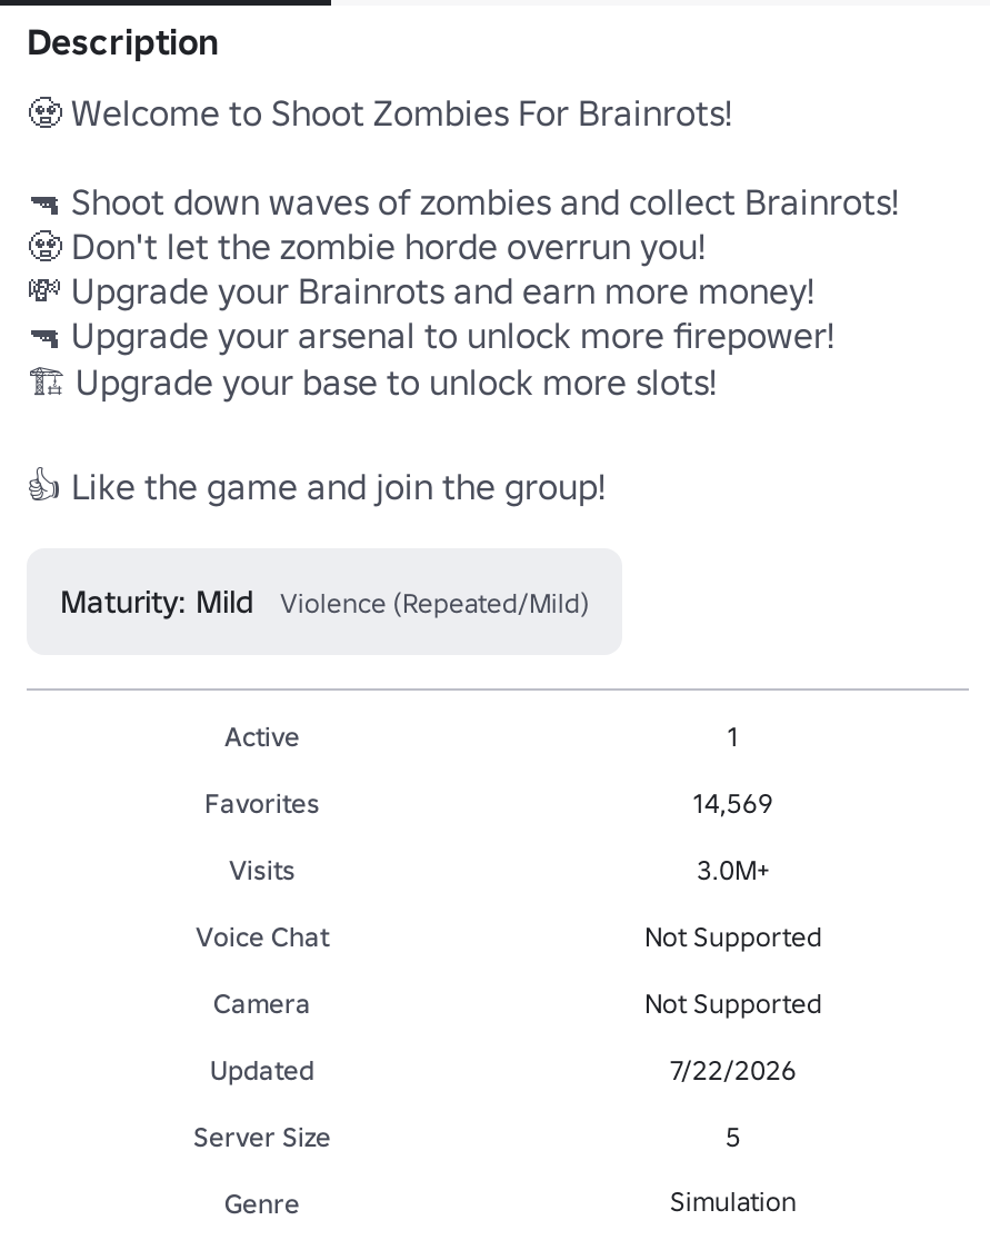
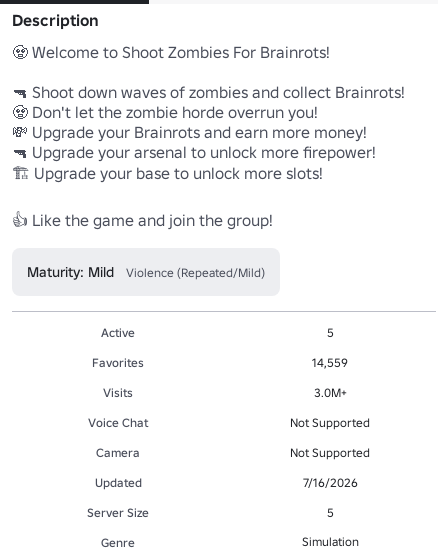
- 1
+ 5

- 14,569
+ 14,559

- 7/22/2026
+ 7/16/2026
